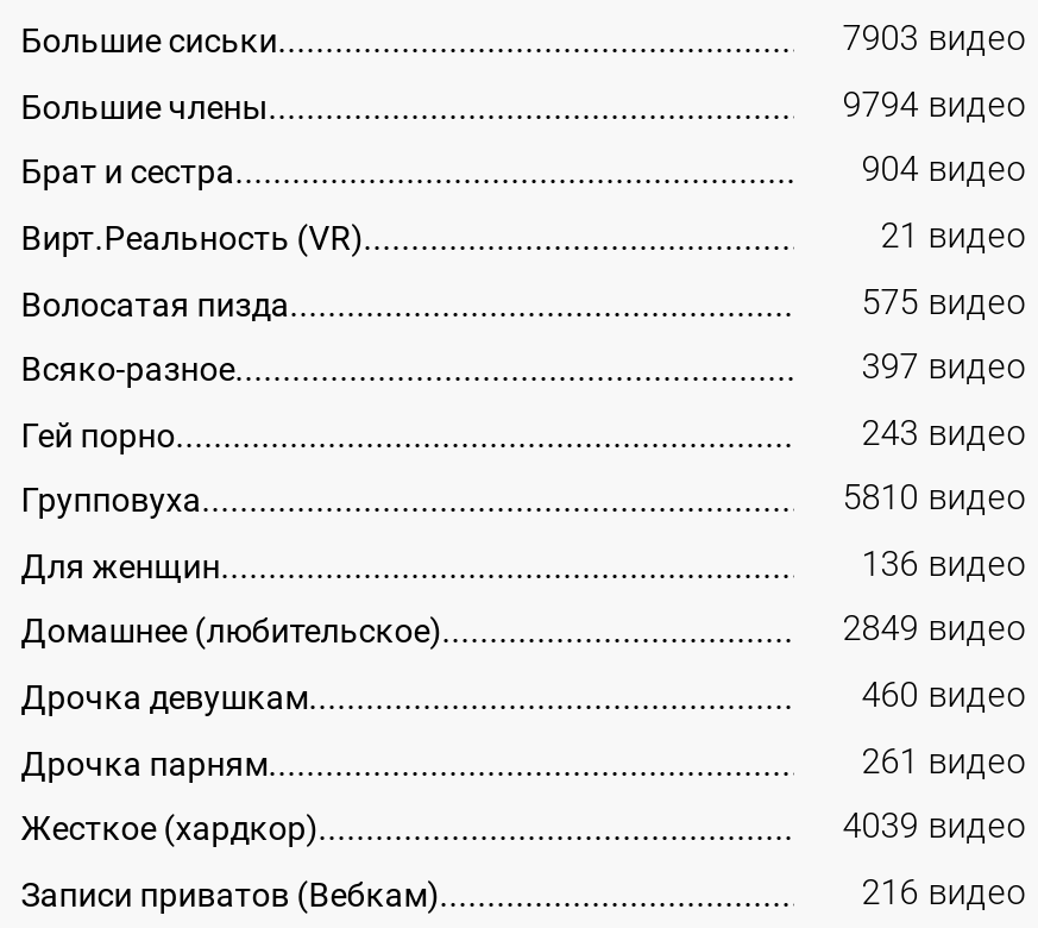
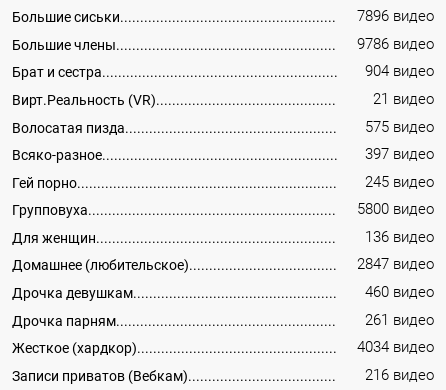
- 7903 видео
+ 7896 видео

- 9794 видео
+ 9786 видео

- 243 видео
+ 245 видео

- 5810 видео
+ 5800 видео

- 2849 видео
+ 2847 видео

- 4039 видео
+ 4034 видео
